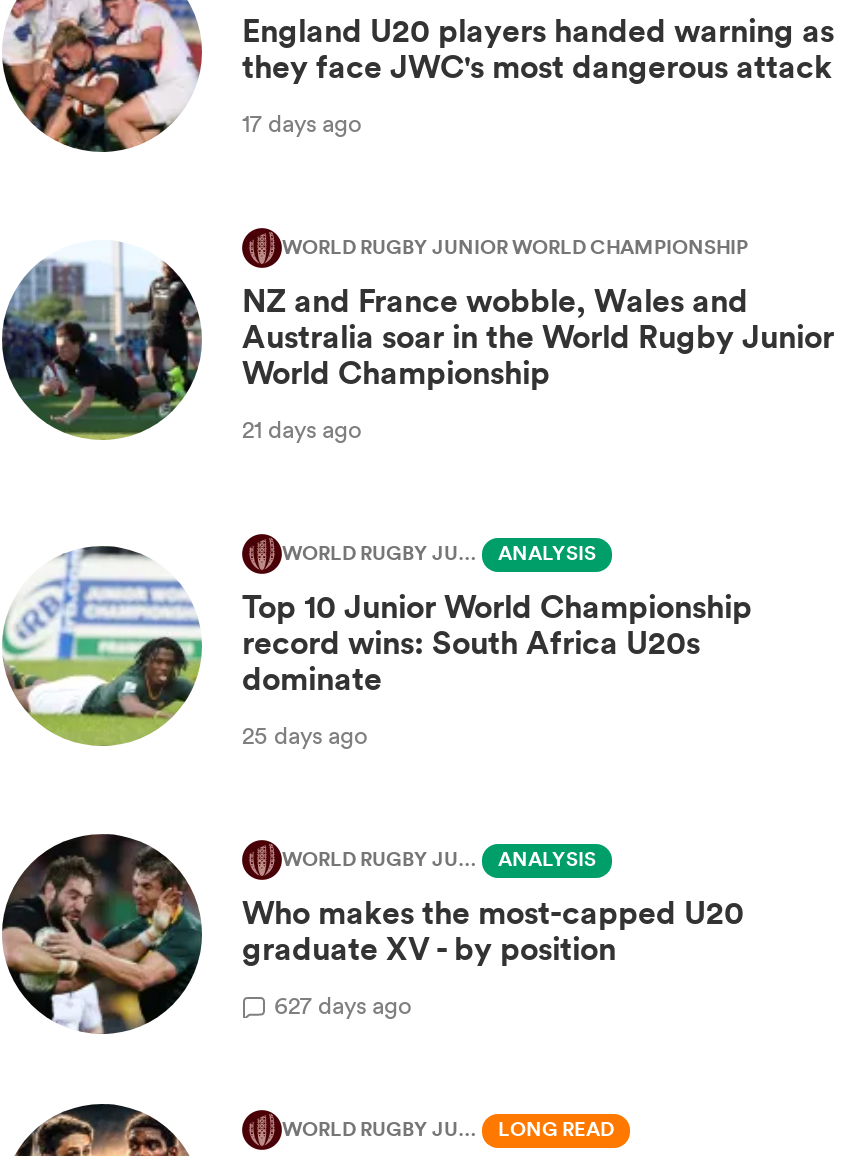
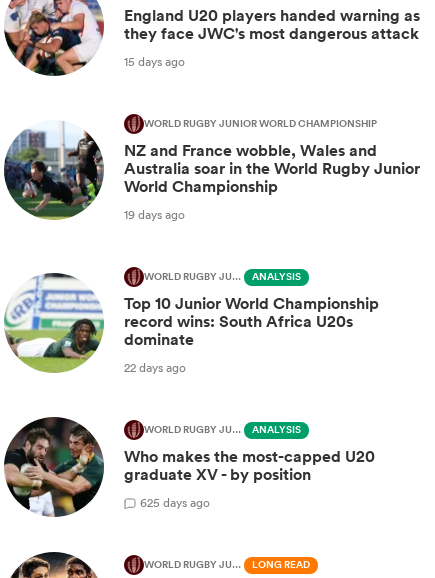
- 17 days ago
+ 15 days ago

- 21 days ago
+ 19 days ago

- 25 days ago
+ 22 days ago

- 627 days ago
+ 625 days ago
